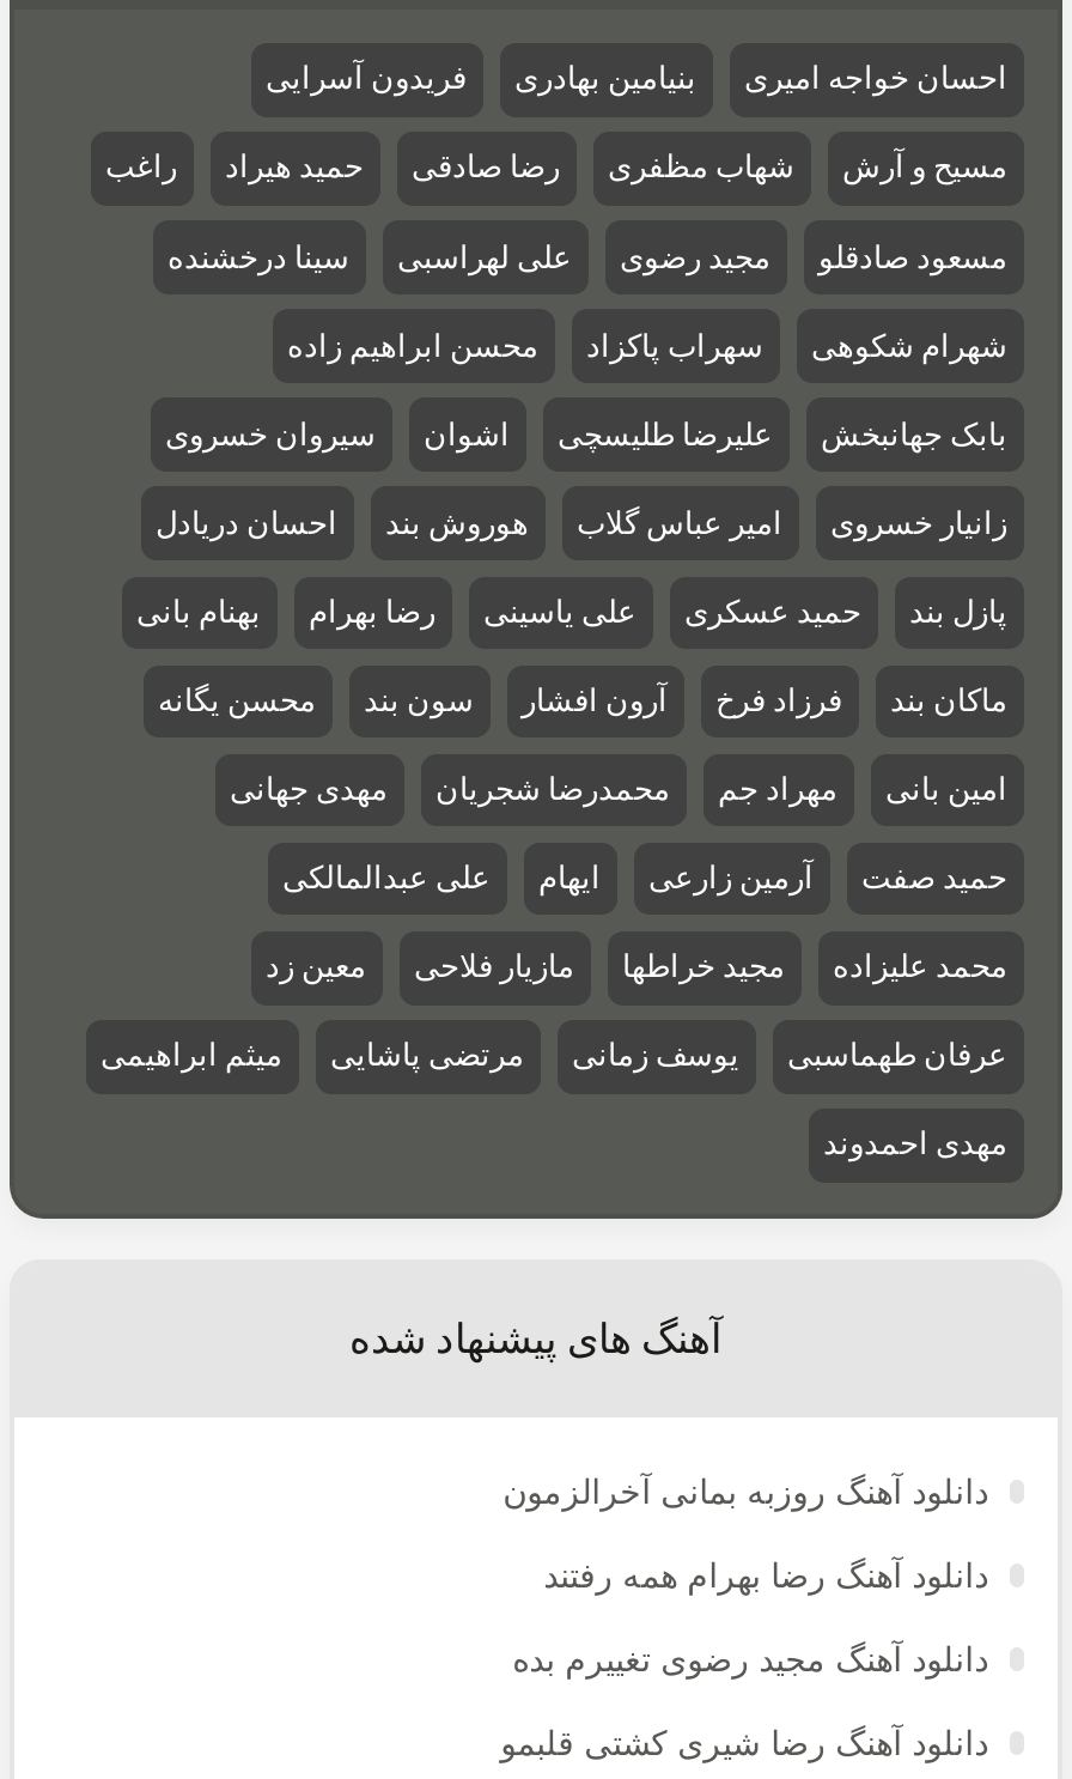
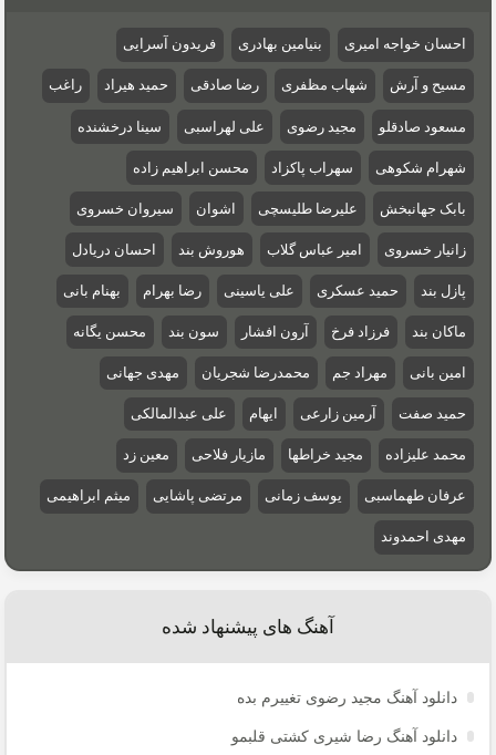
- دانلود آهنگ روزبه بمانی آخرالزمون
- دانلود آهنگ رضا بهرام همه رفتند
